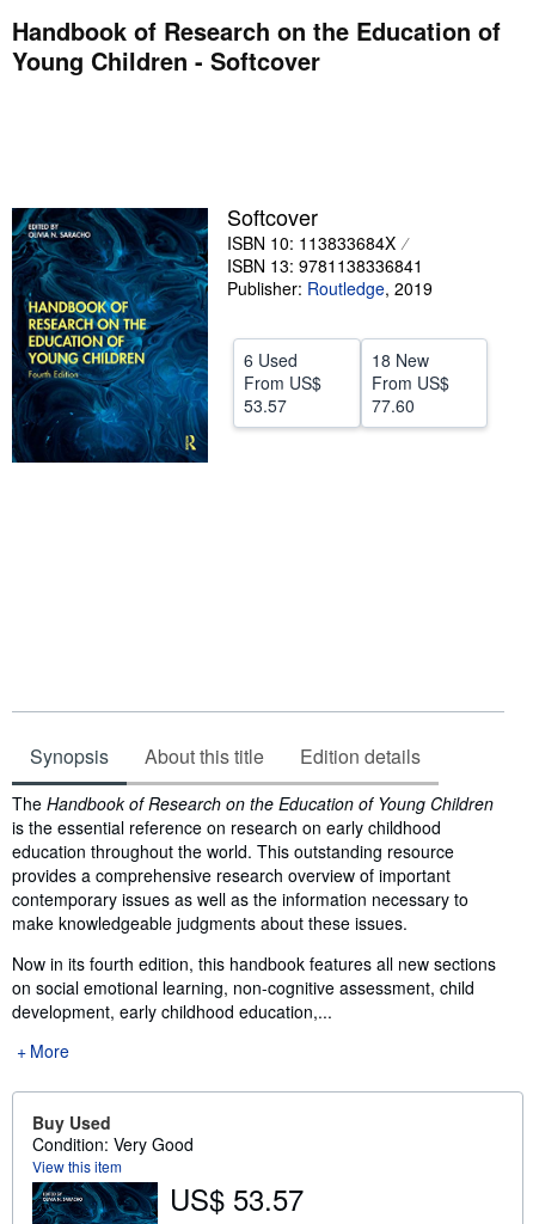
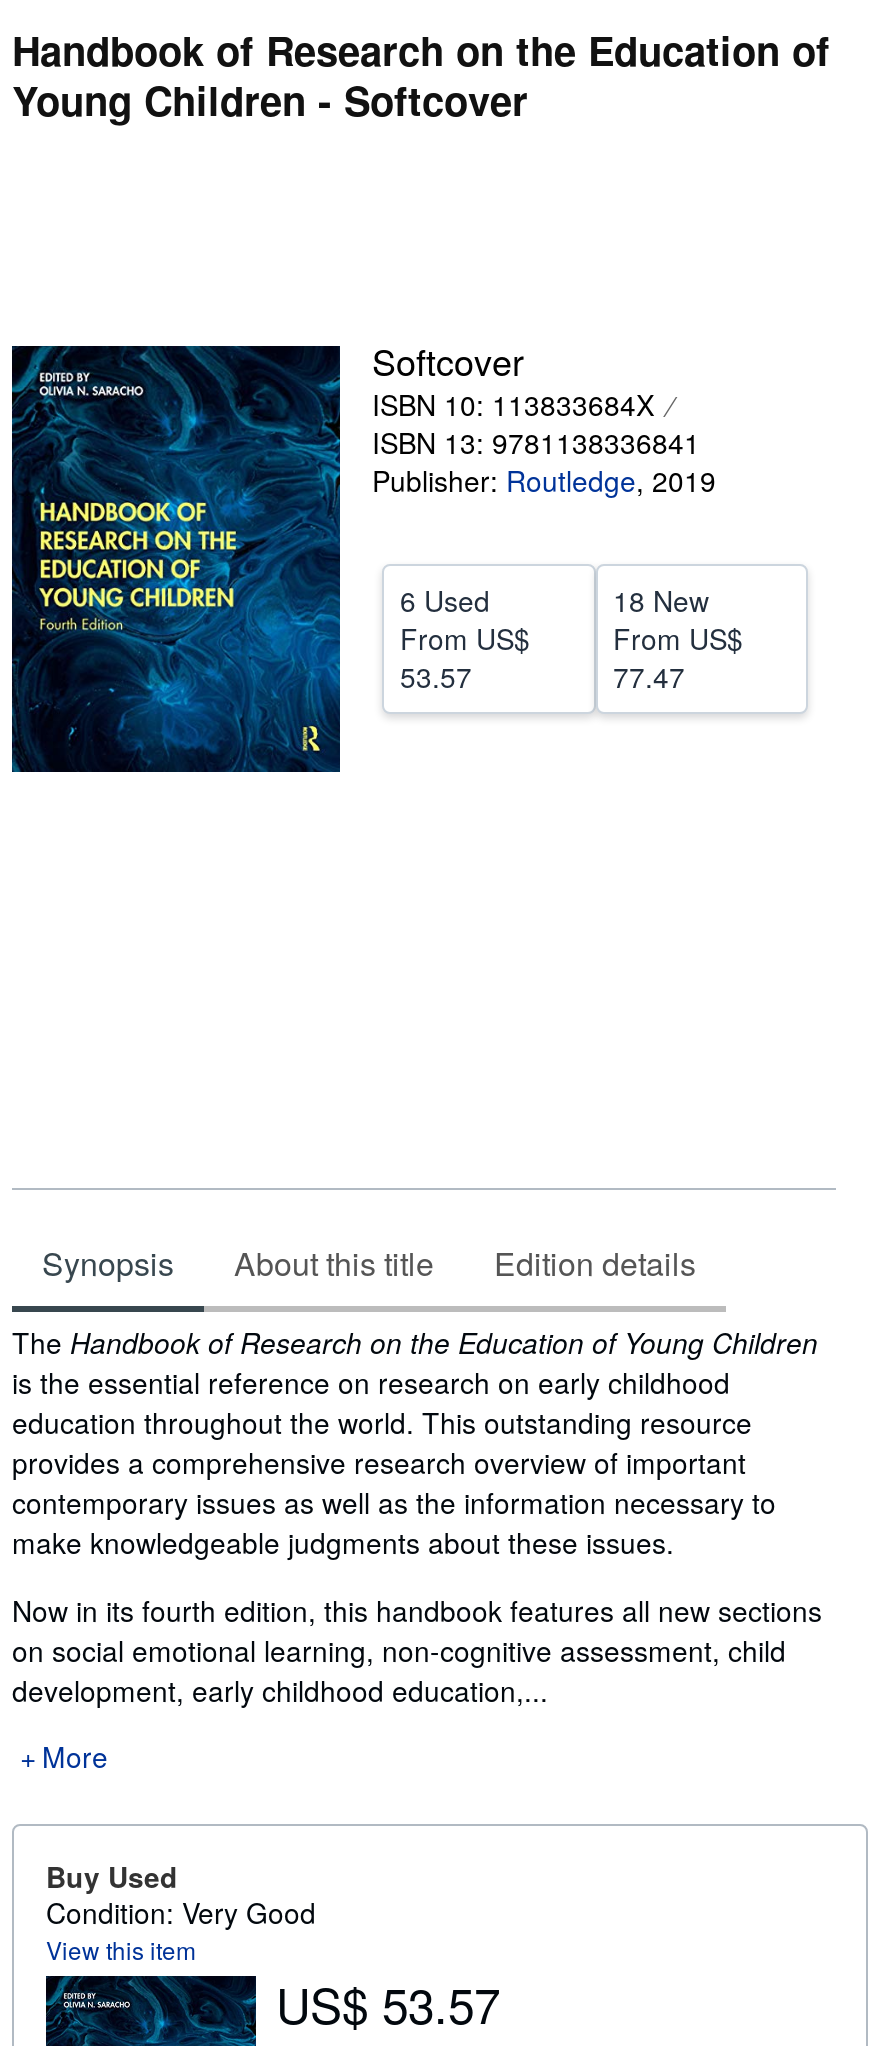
- 77.60
+ 77.47
